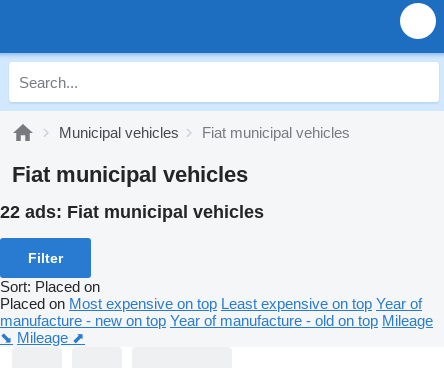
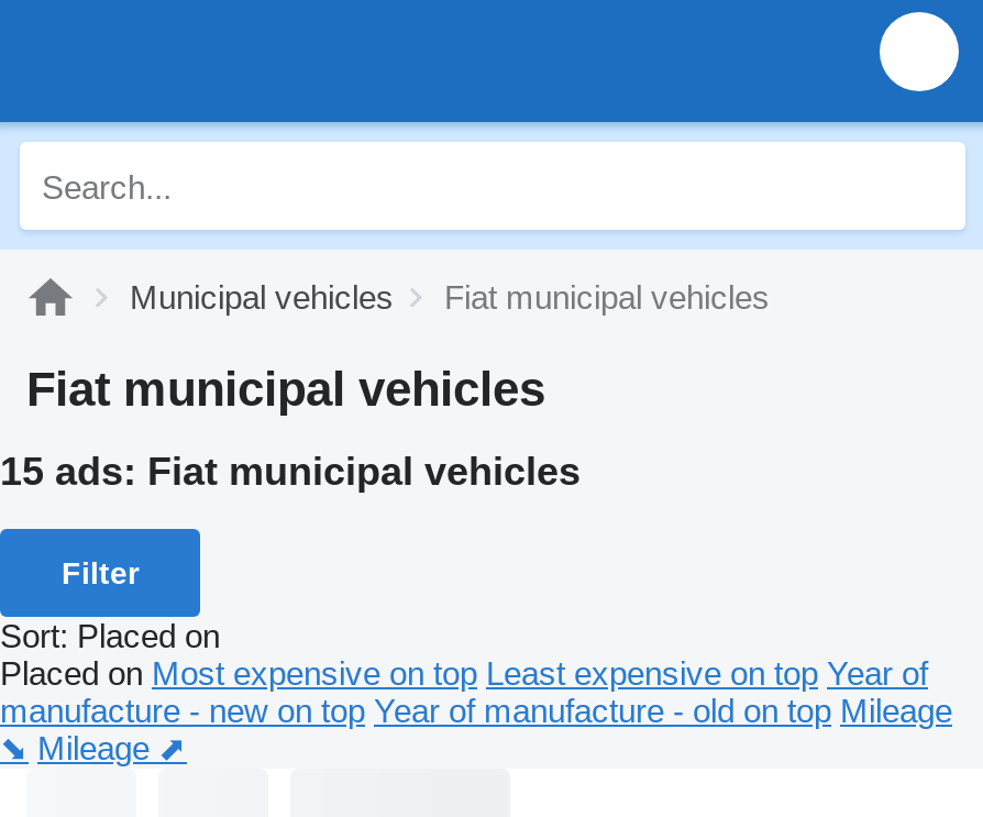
- 22 ads: Fiat municipal vehicles
+ 15 ads: Fiat municipal vehicles
